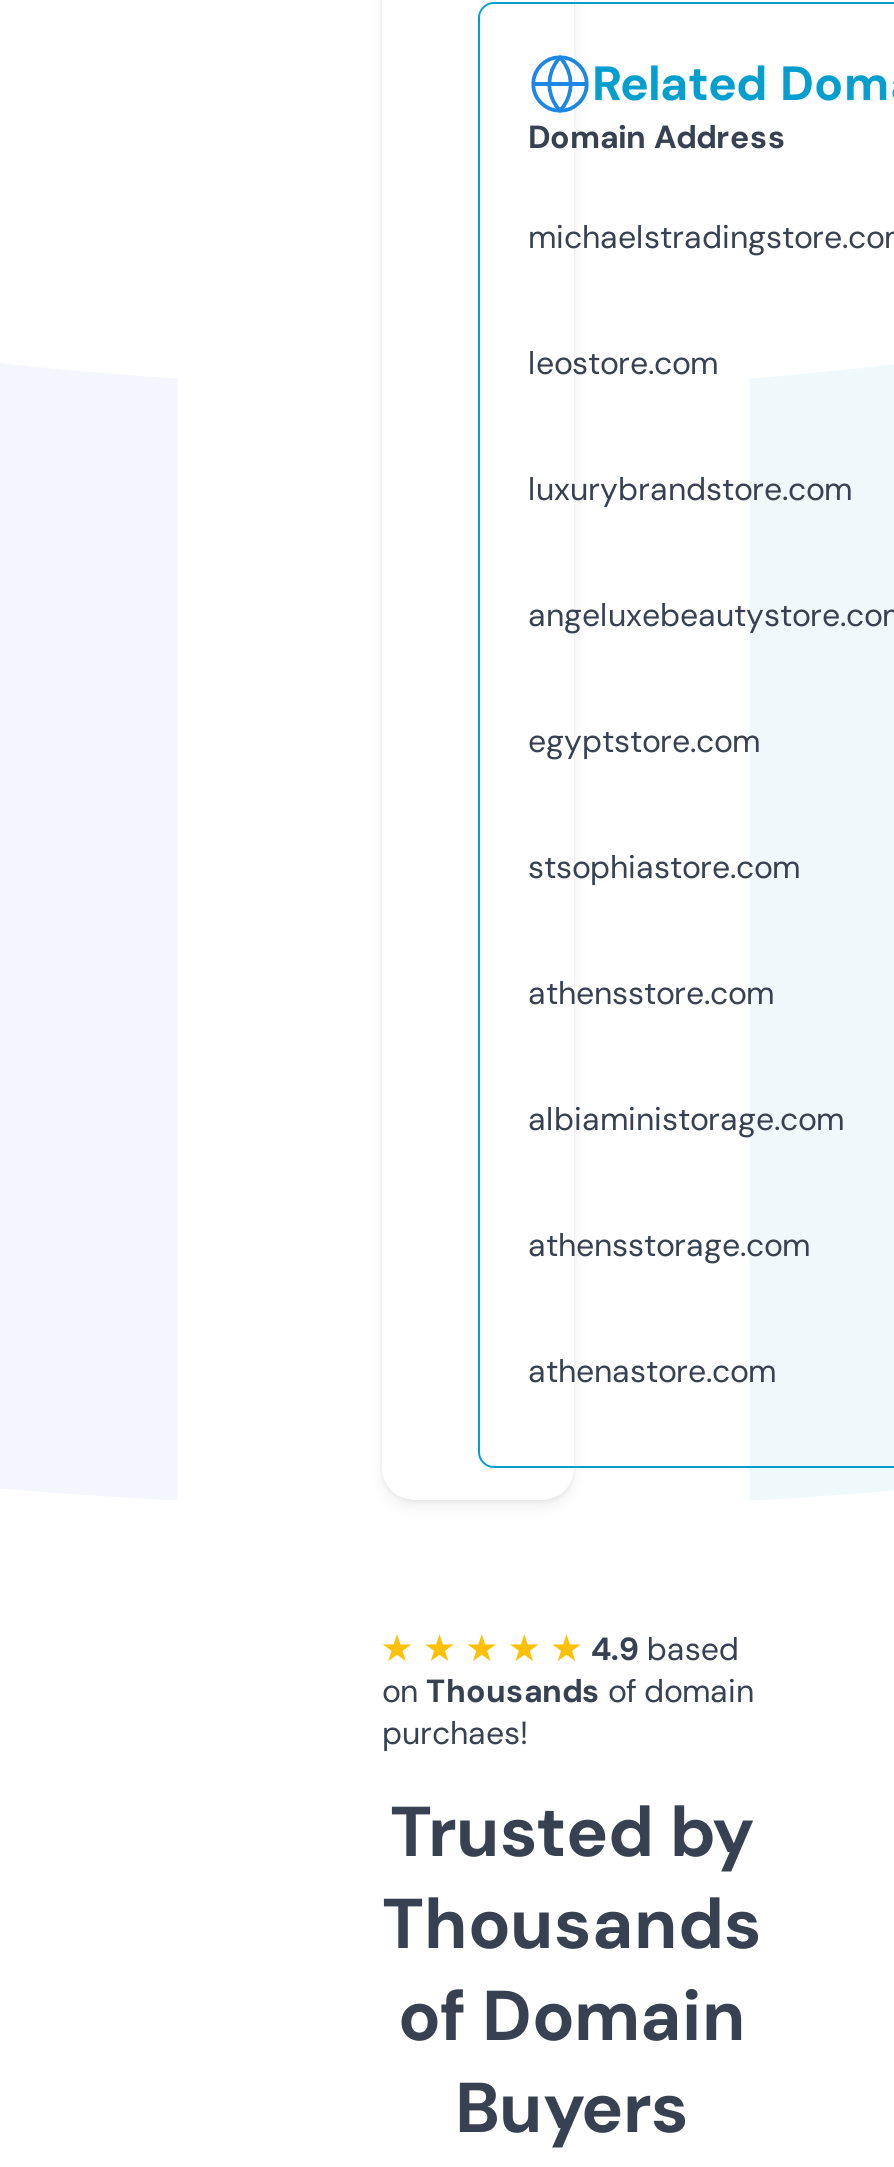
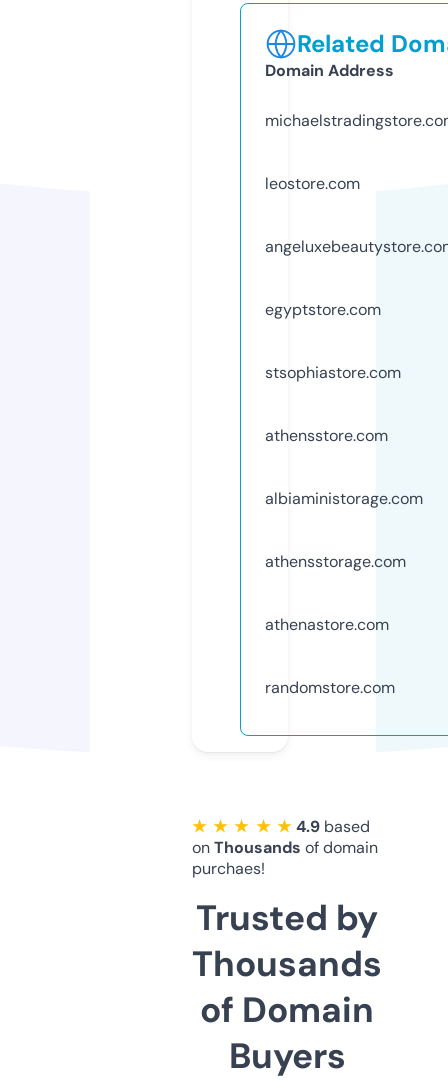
- luxurybrandstore.com

moved up: egyptstore.com | stsophiastore.com | athensstore.com | albiaministorage.com | athensstorage.com | athenastore.com

+ randomstore.com
